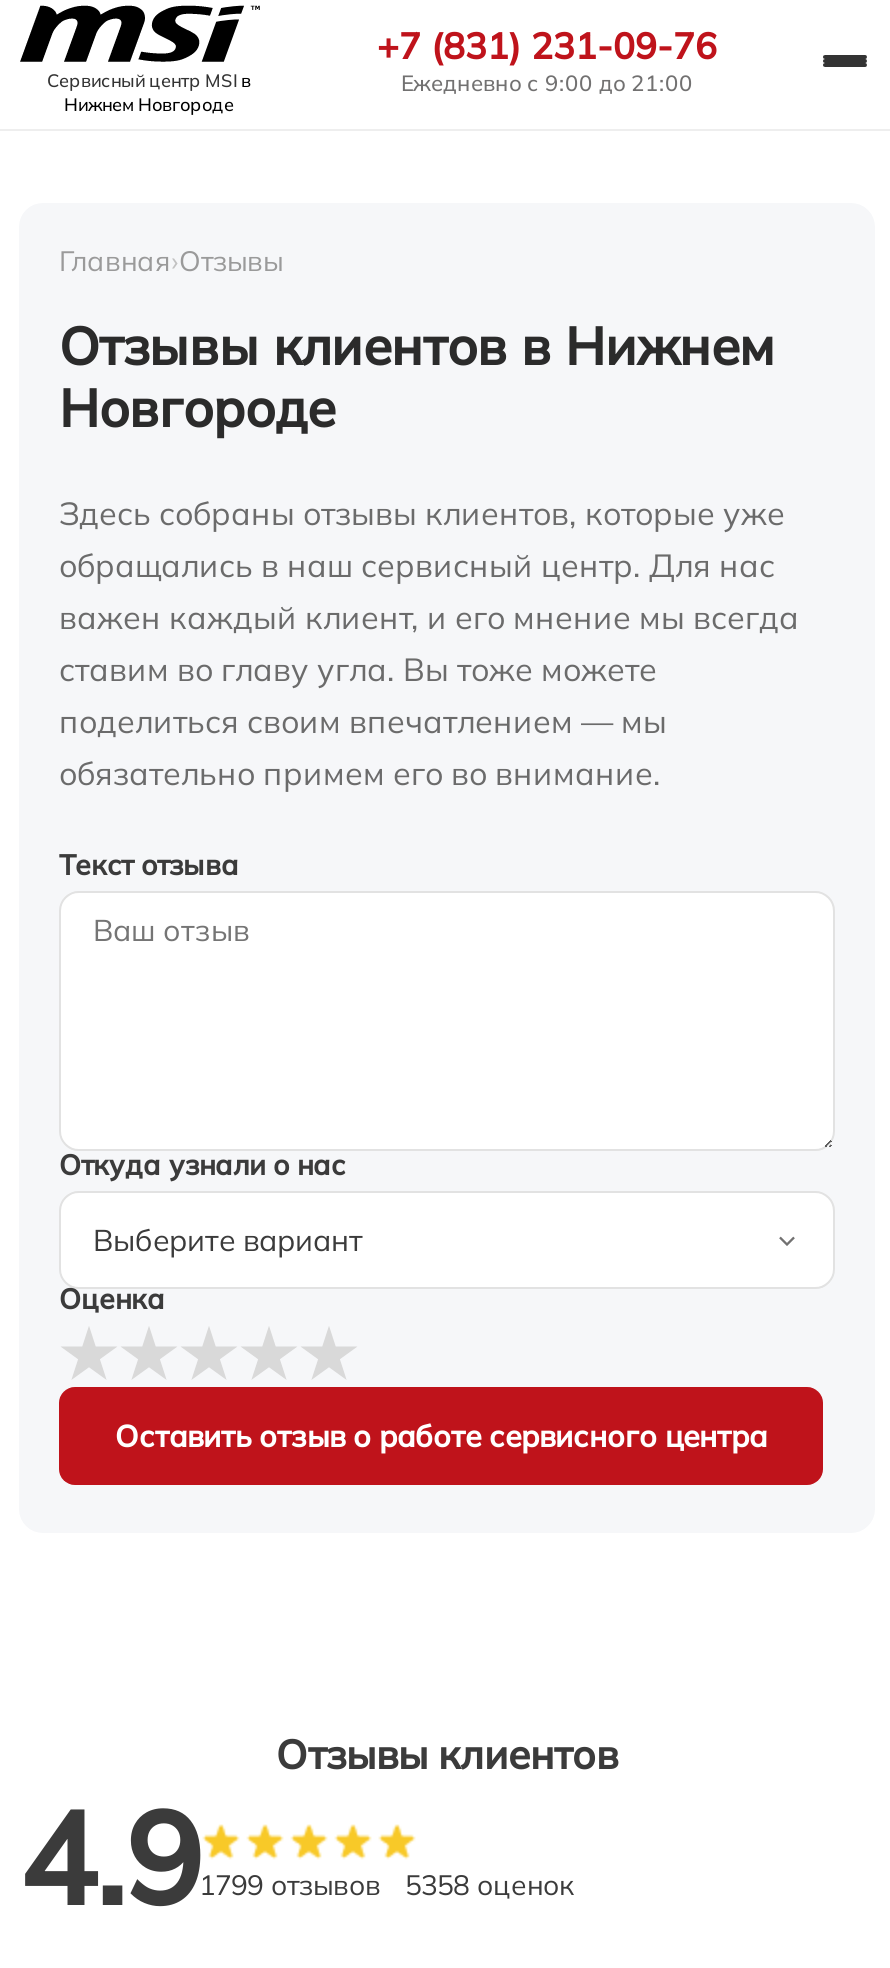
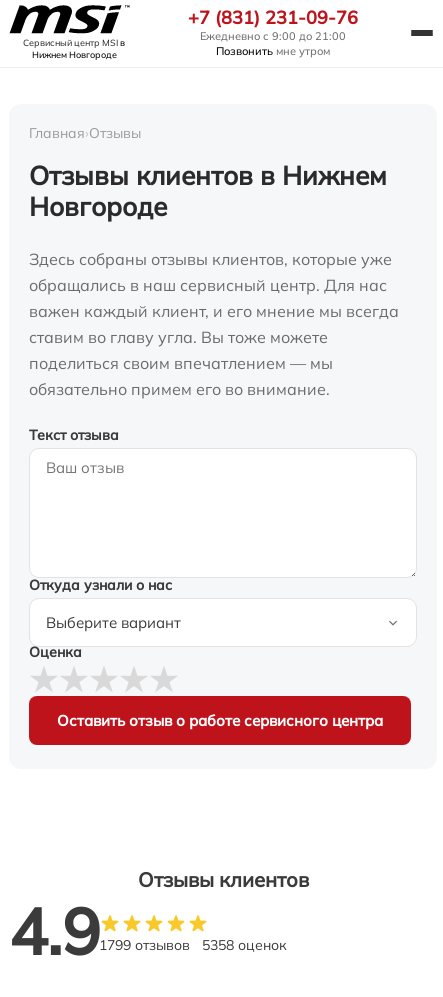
+ Позвонить мне утром
